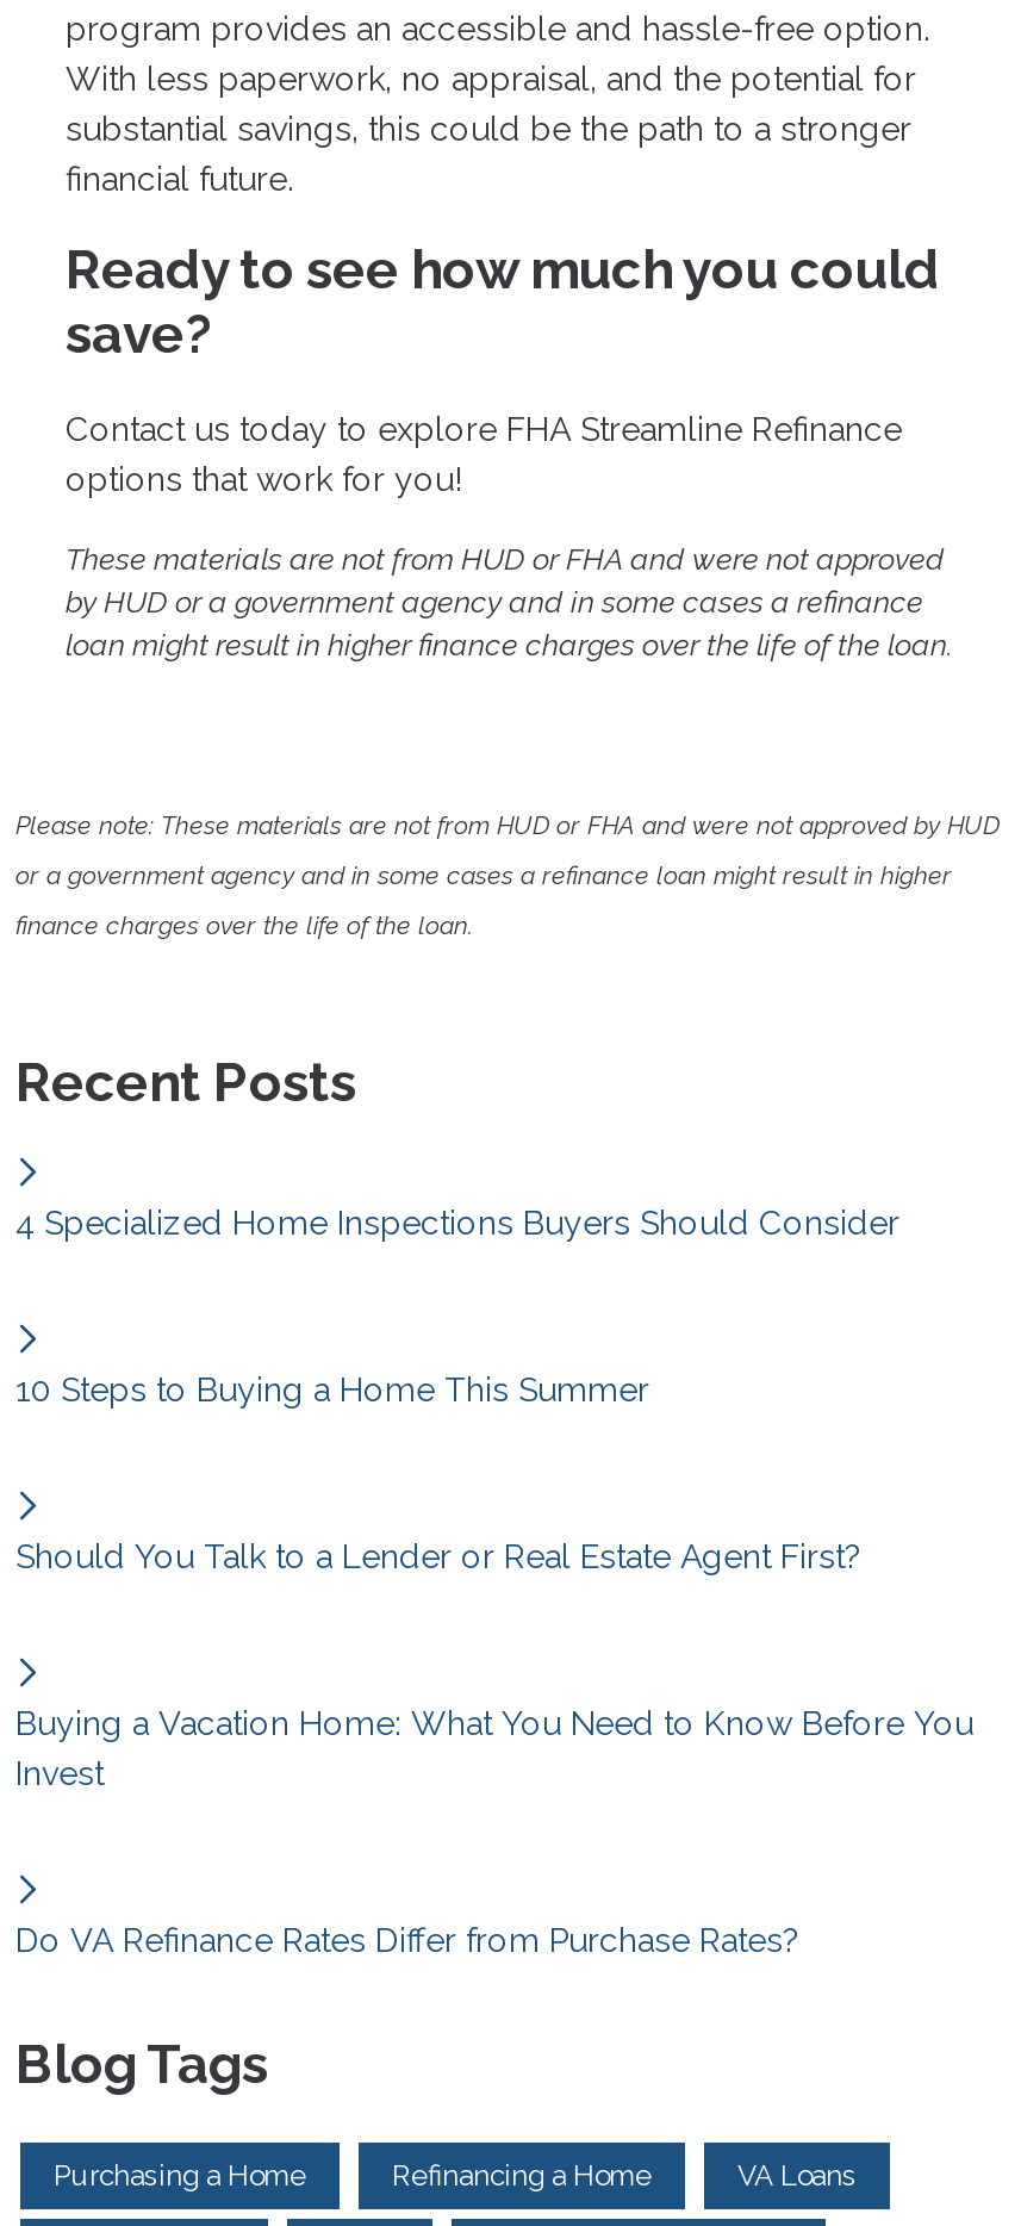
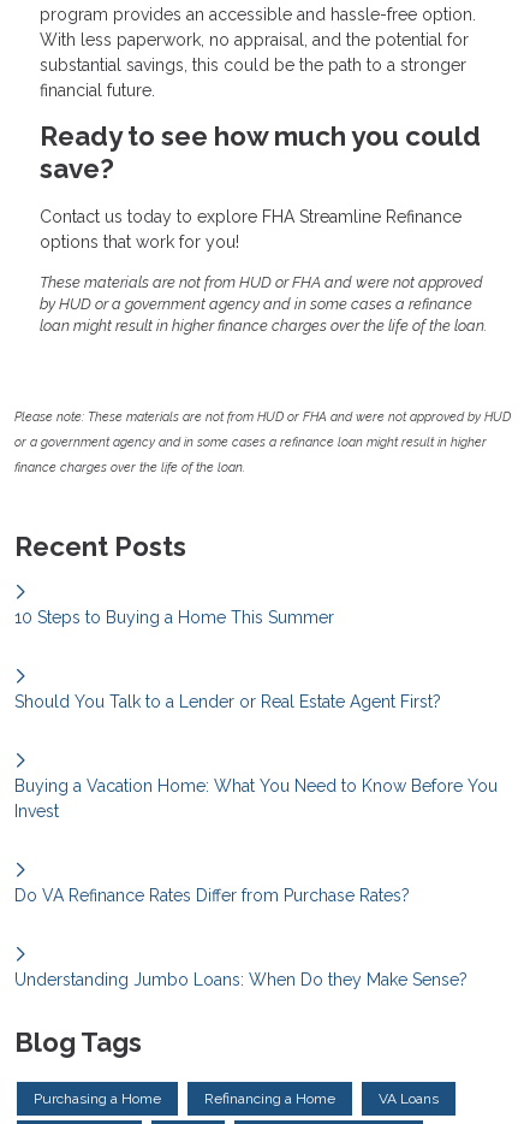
- 4 Specialized Home Inspections Buyers Should Consider

moved up: 10 Steps to Buying a Home This Summer | Should You Talk to a Lender or Real Estate Agent First? | Buying a Vacation Home: What You Need to Know Before You | Invest | Do VA Refinance Rates Differ from Purchase Rates?

+ Understanding Jumbo Loans: When Do they Make Sense?
